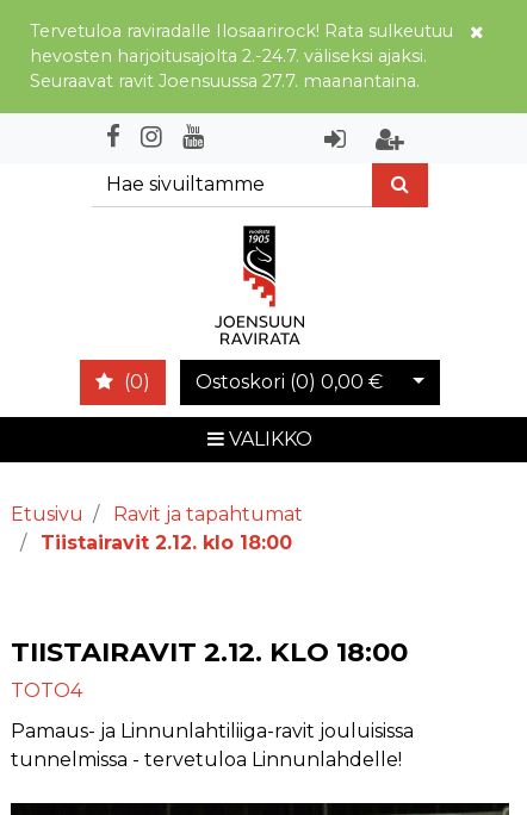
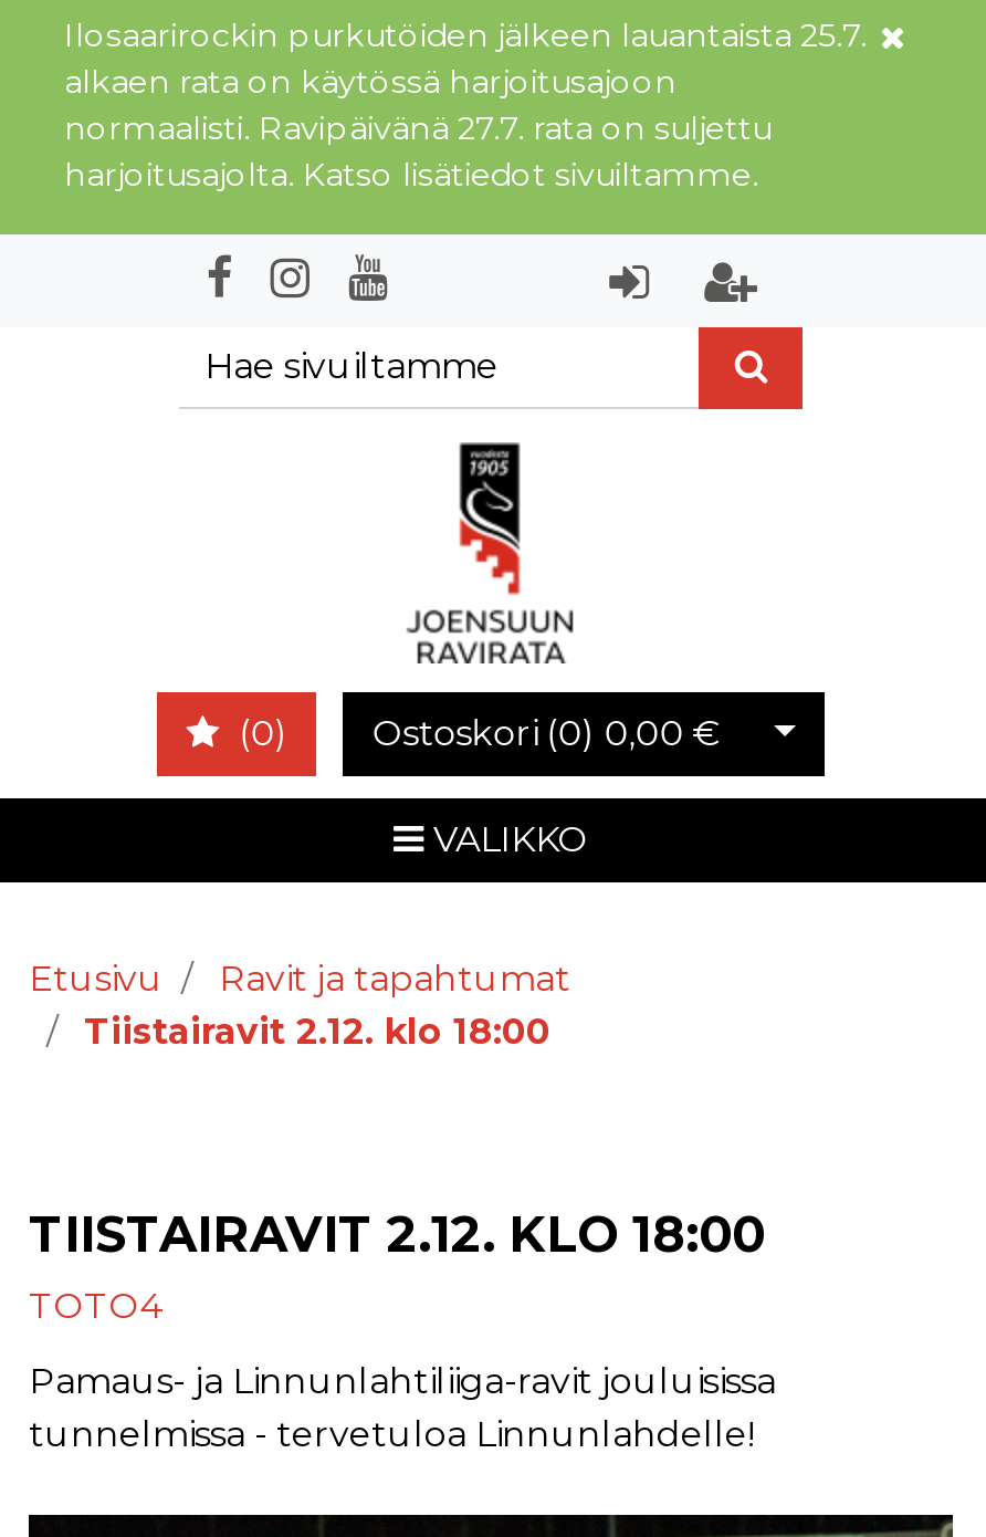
- Tervetuloa raviradalle Ilosaarirock! Rata sulkeutuu
- hevosten harjoitusajolta 2.-24.7. väliseksi ajaksi.
- Seuraavat ravit Joensuussa 27.7. maanantaina.
+ Ilosaarirockin purkutöiden jälkeen lauantaista 25.7.
+ alkaen rata on käytössä harjoitusajoon
+ normaalisti. Ravipäivänä 27.7. rata on suljettu
+ harjoitusajolta. Katso lisätiedot sivuiltamme.
